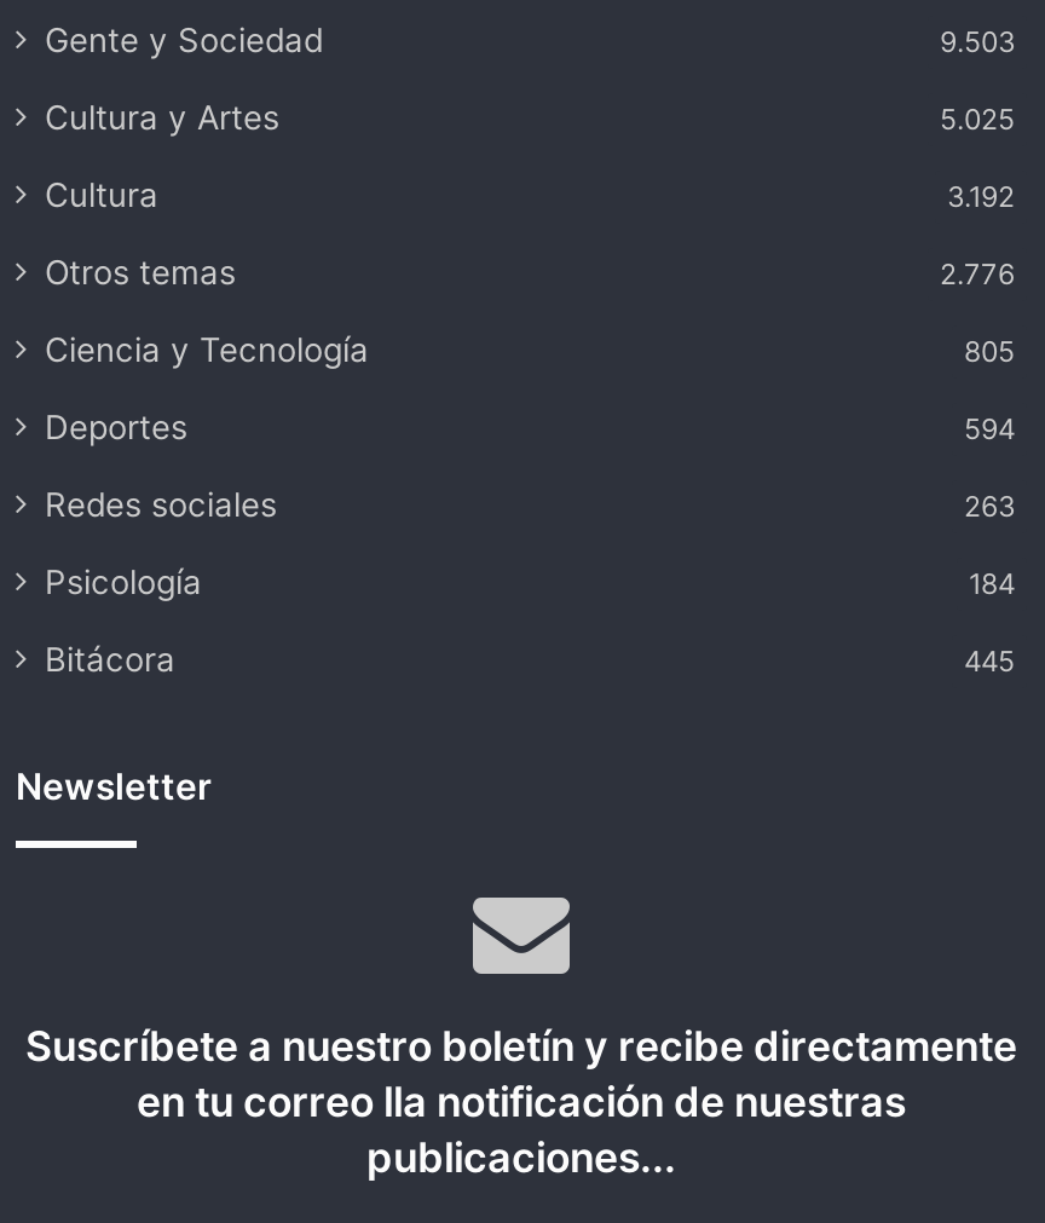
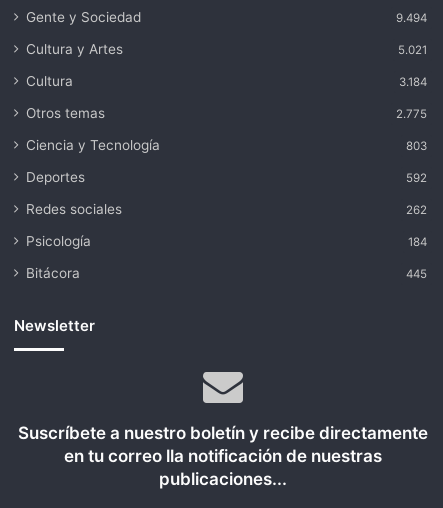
- 9.503
+ 9.494

- 5.025
+ 5.021

- 3.192
+ 3.184

- 2.776
+ 2.775

- 805
+ 803

- 594
+ 592

- 263
+ 262
